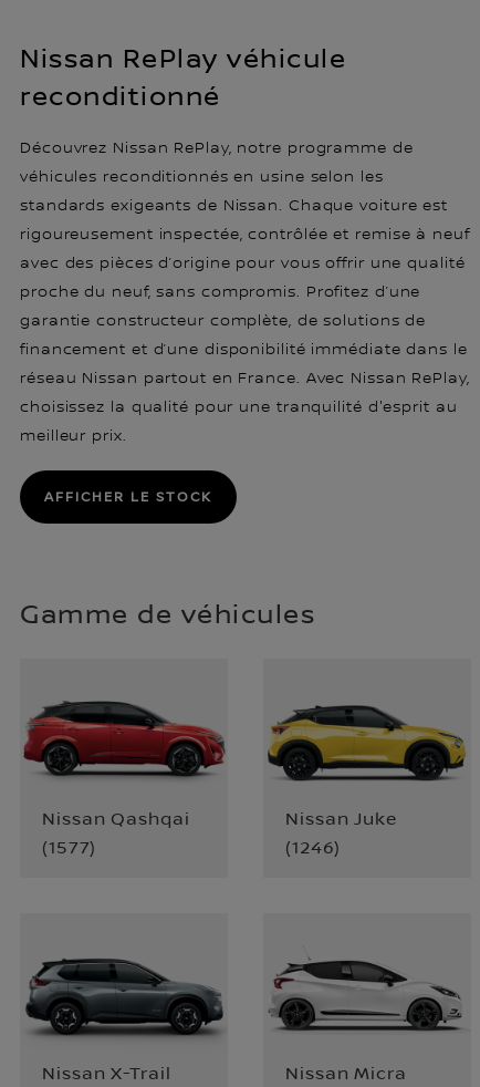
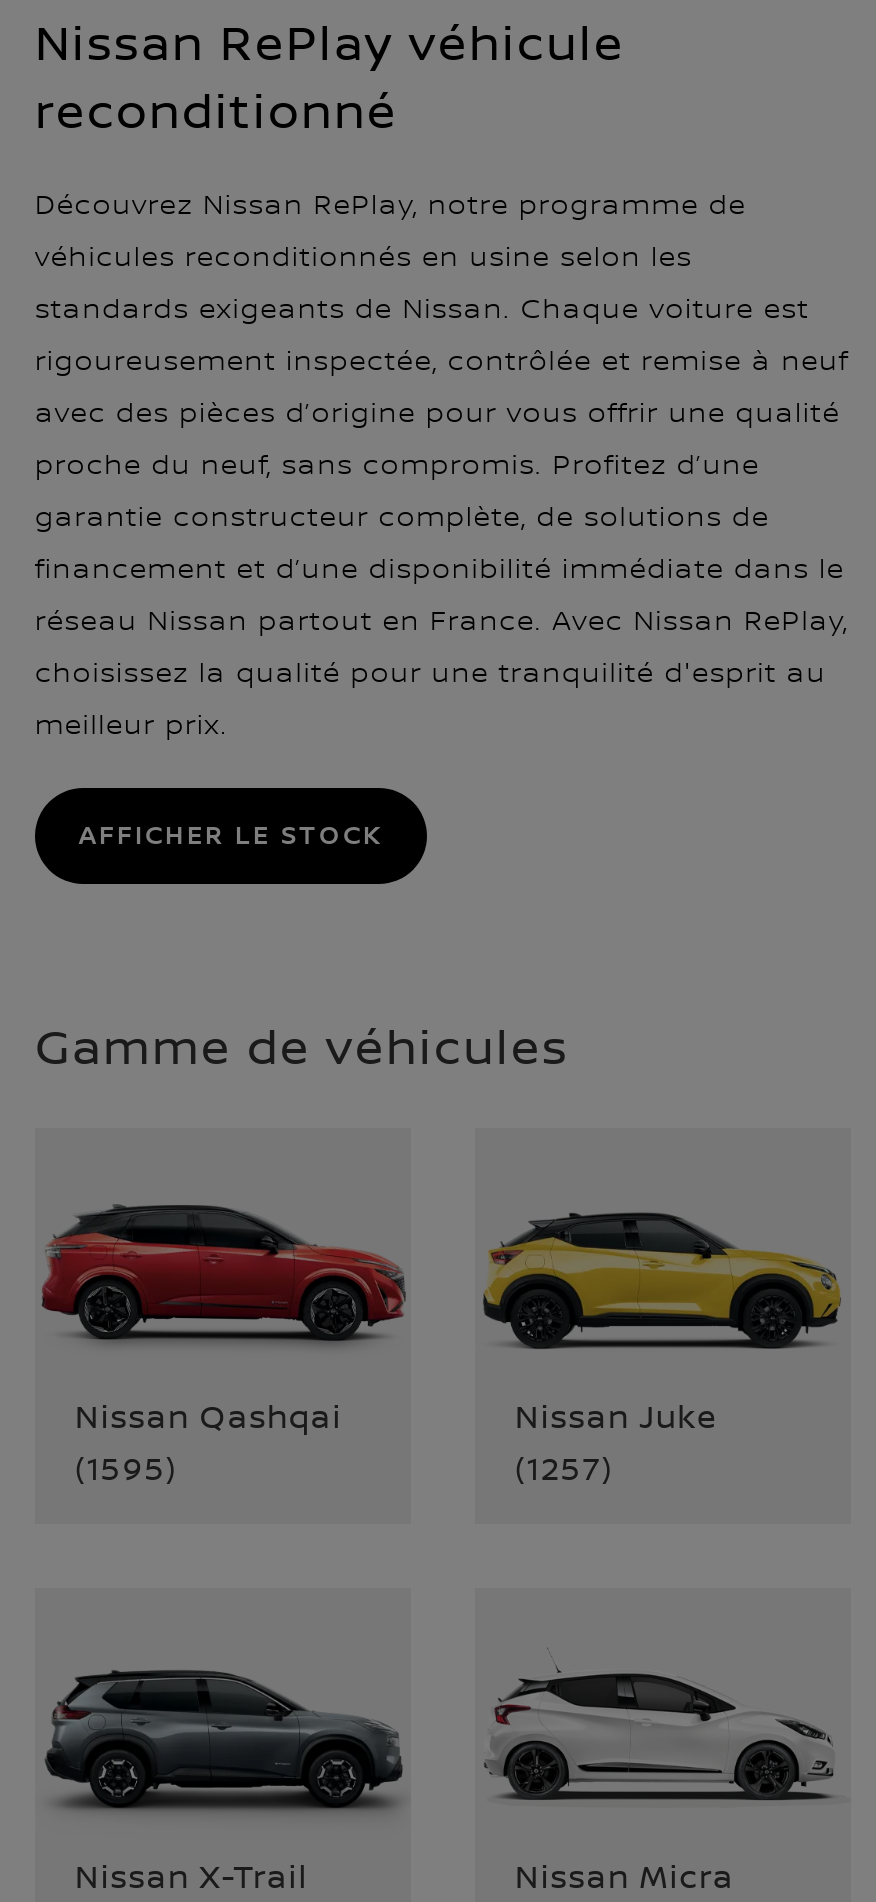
- (1577)
+ (1595)

- (1246)
+ (1257)
